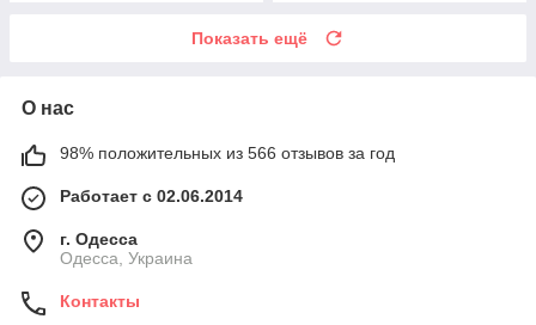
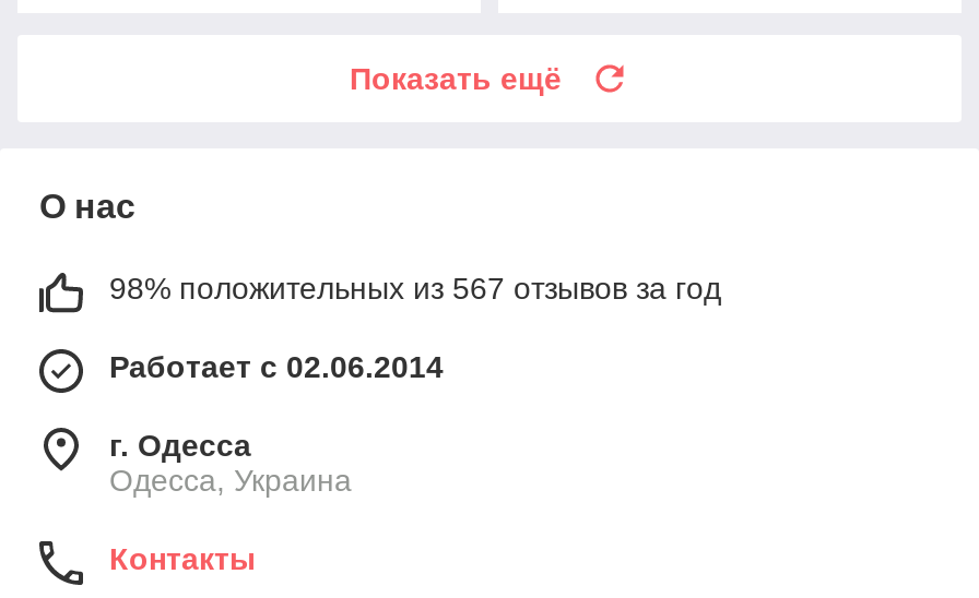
- 98% положительных из 566 отзывов за год
+ 98% положительных из 567 отзывов за год
